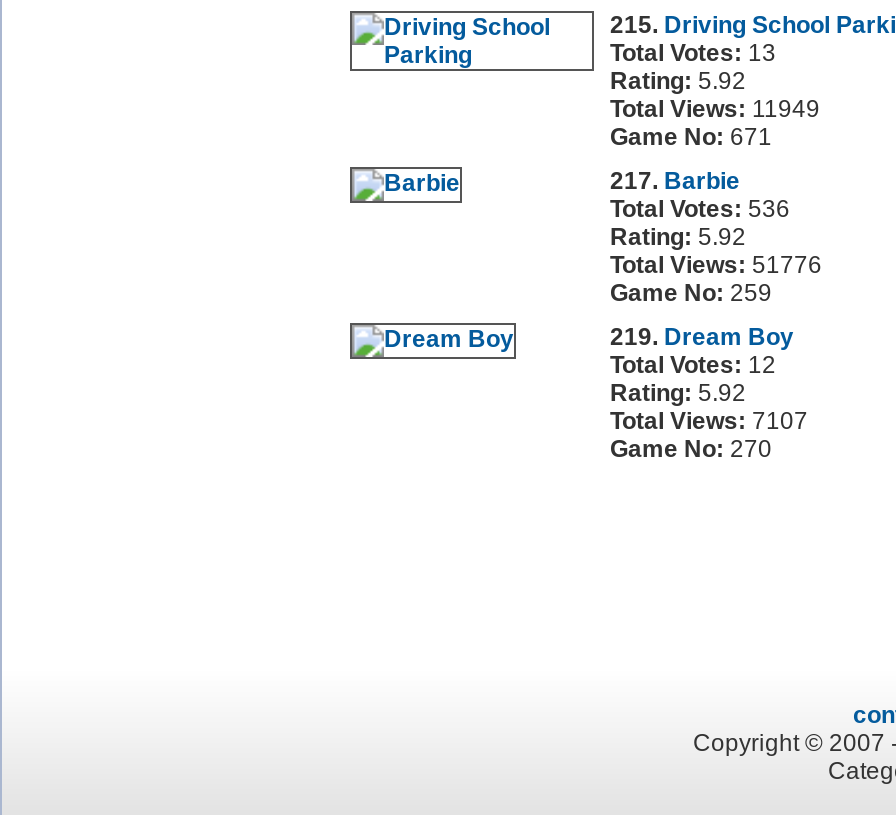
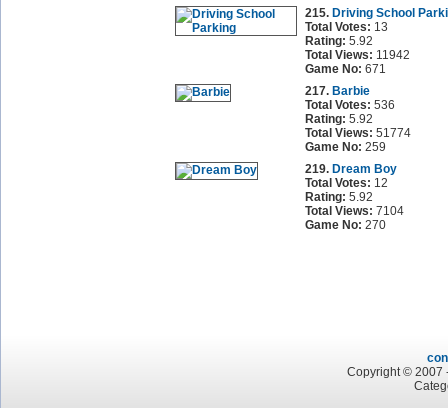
- Total Views: 11949
+ Total Views: 11942

- Total Views: 51776
+ Total Views: 51774

- Total Views: 7107
+ Total Views: 7104
